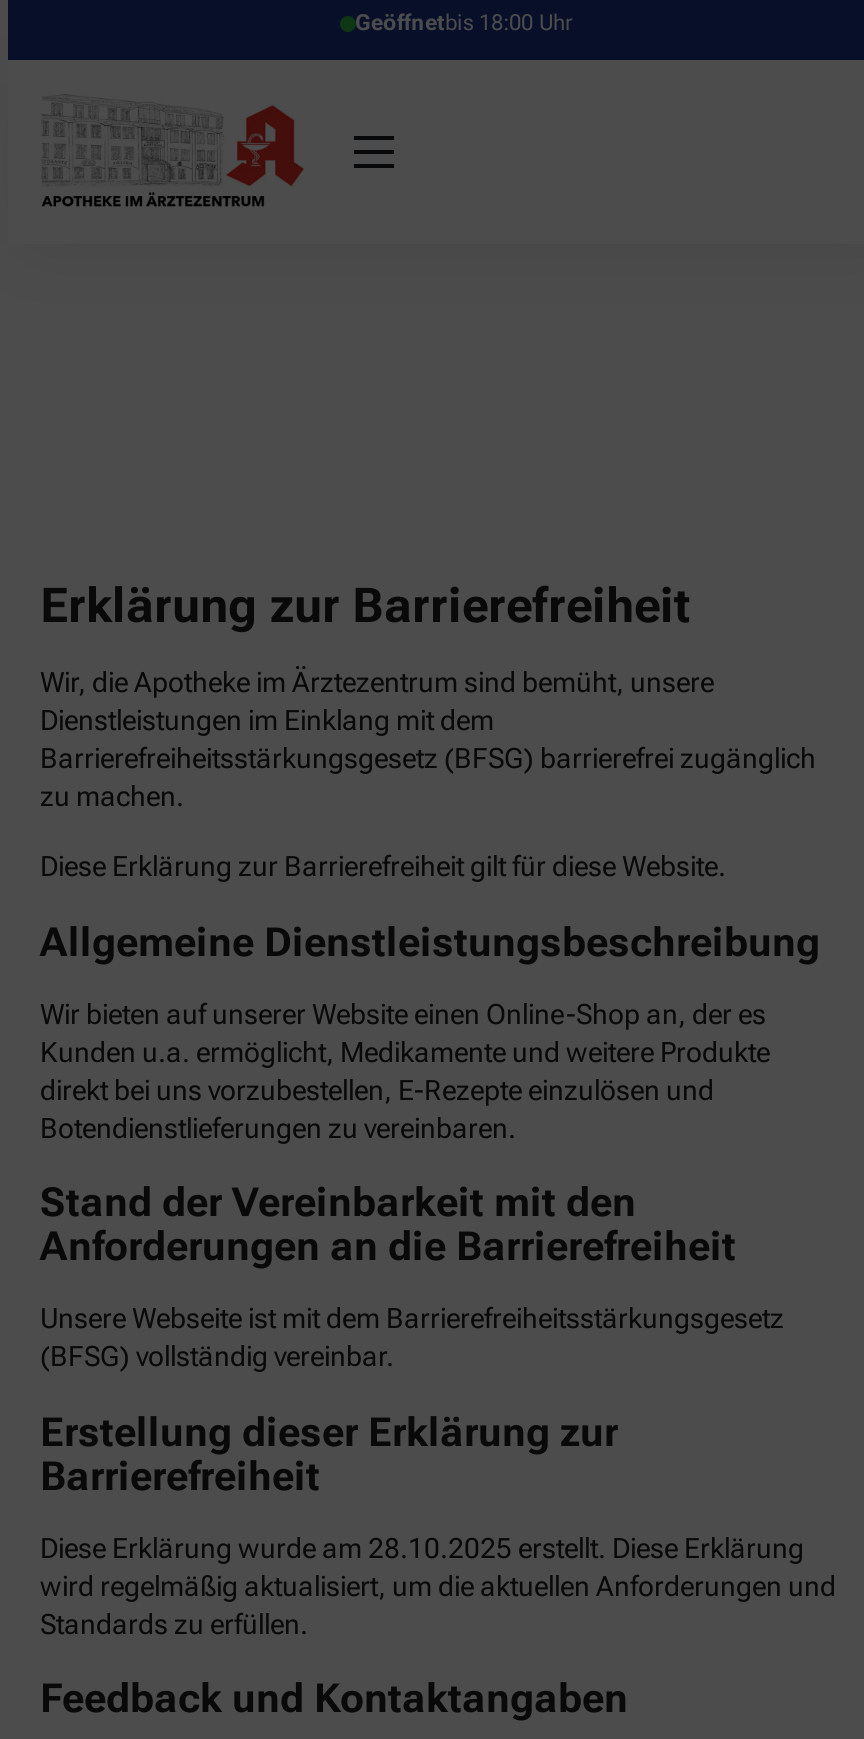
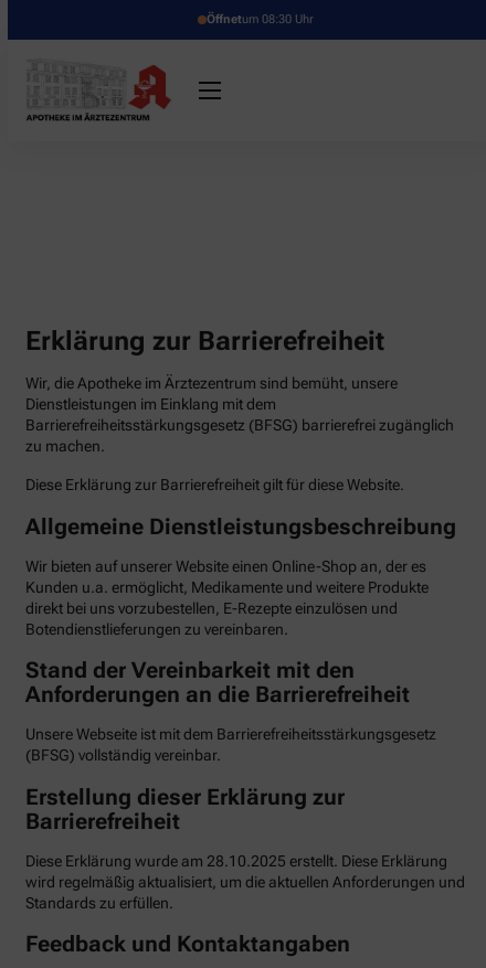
- Geöffnetbis 18:00 Uhr
+ Öffnetum 08:30 Uhr
